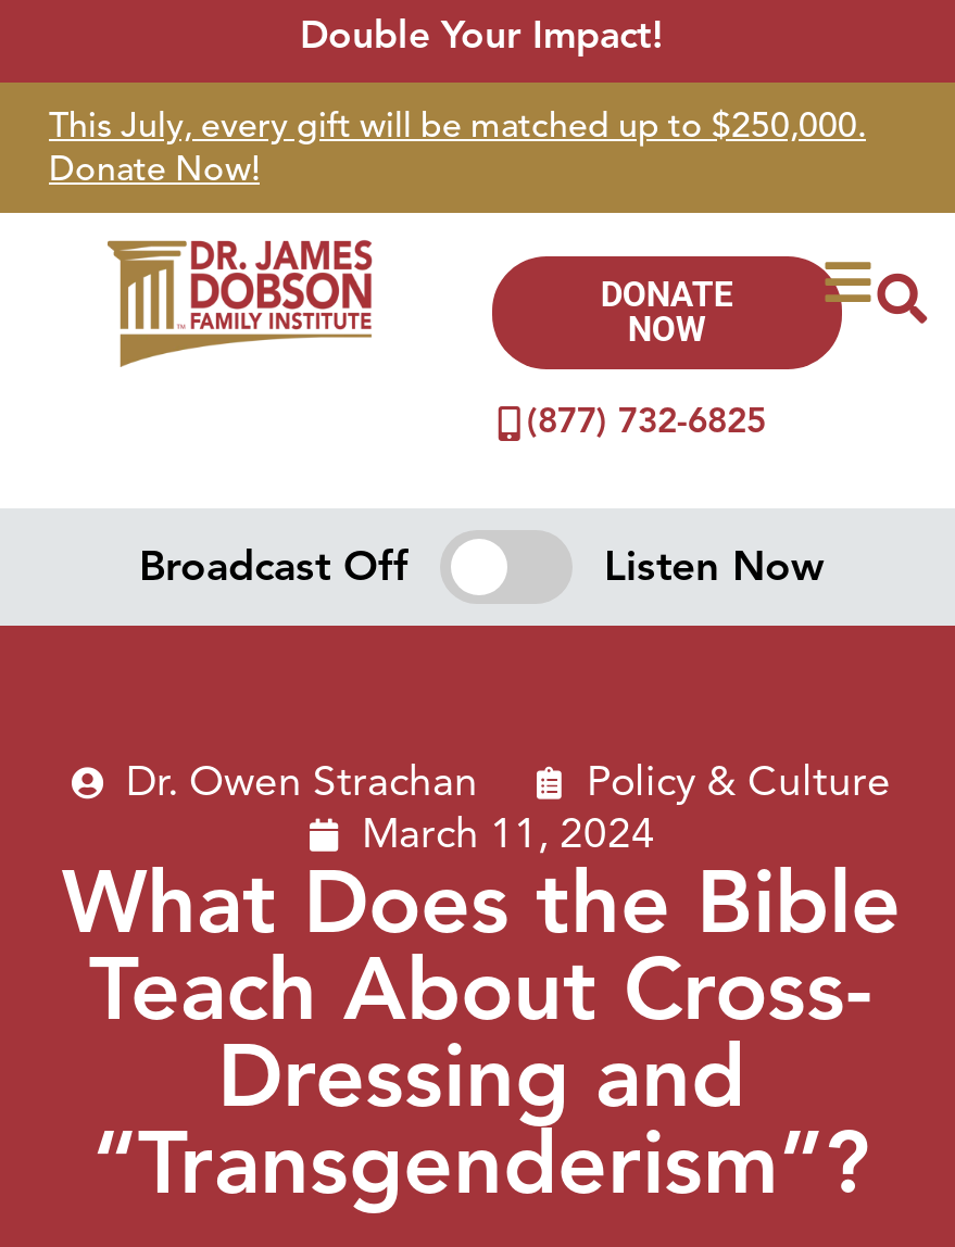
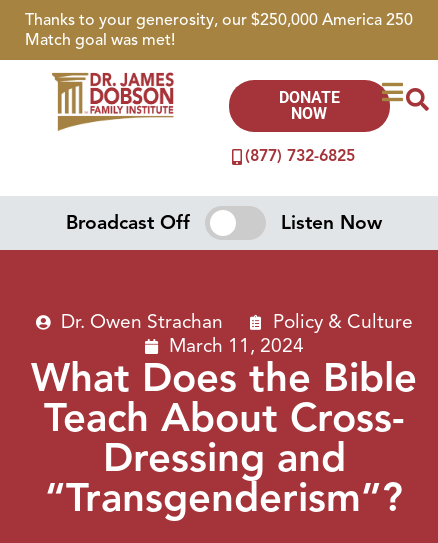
- Double Your Impact!
- This July, every gift will be matched up to $250,000.
- Donate Now!
+ Thanks to your generosity, our $250,000 America 250
+ Match goal was met!
